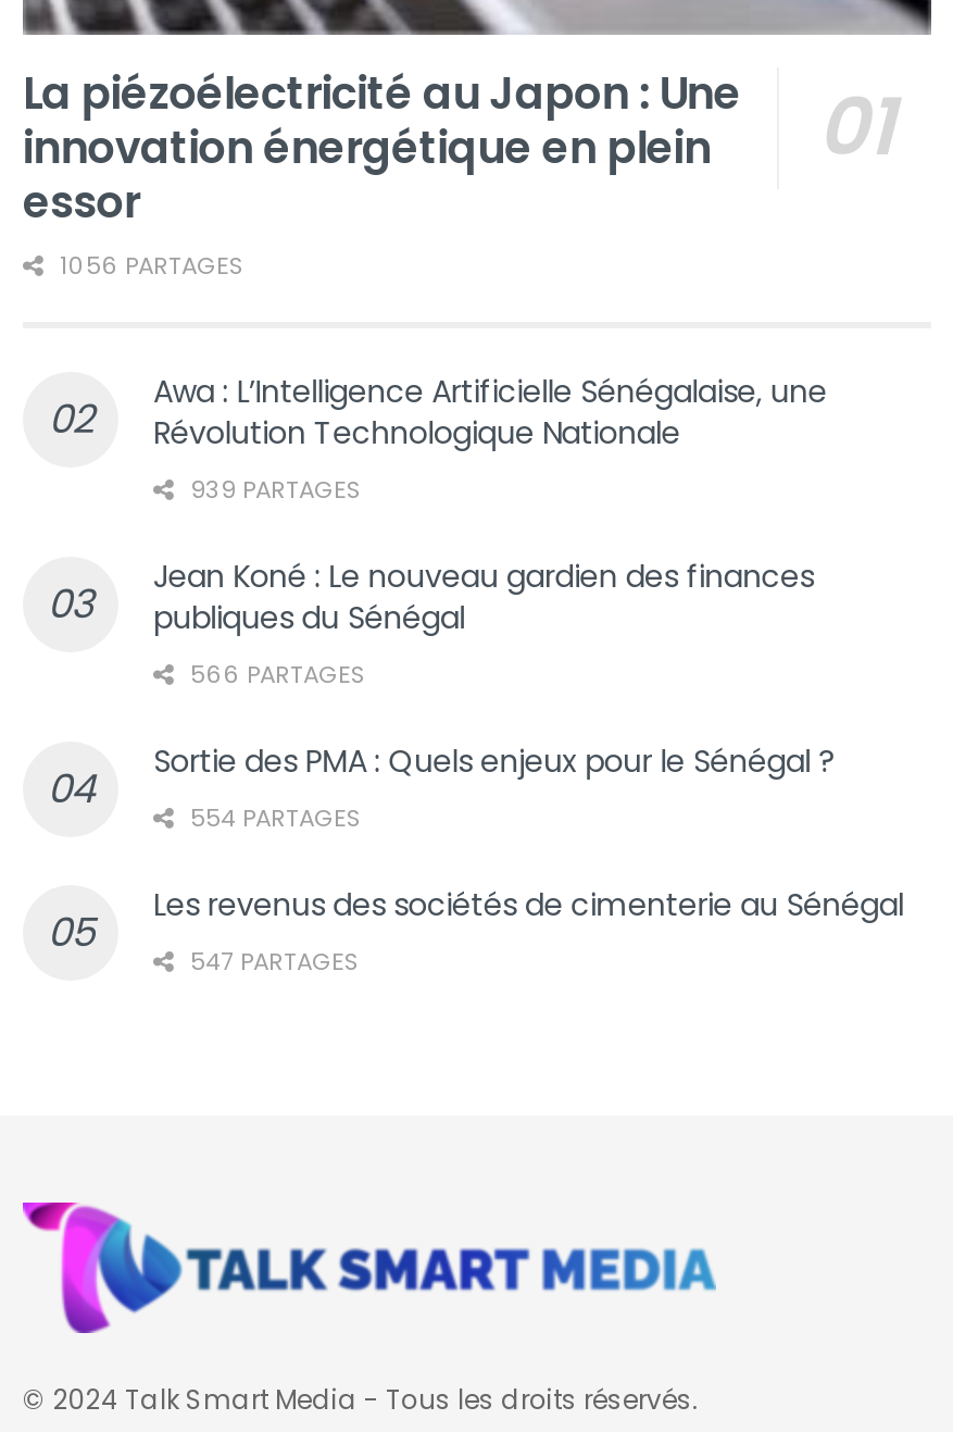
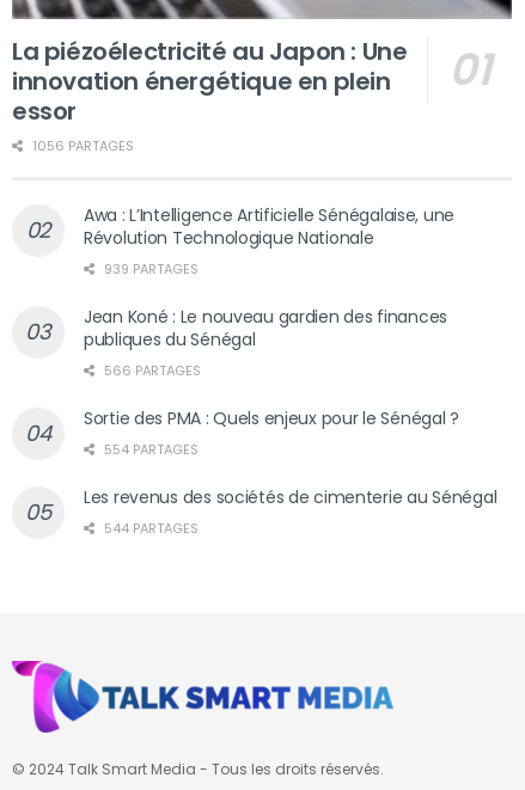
- 547 PARTAGES
+ 544 PARTAGES
